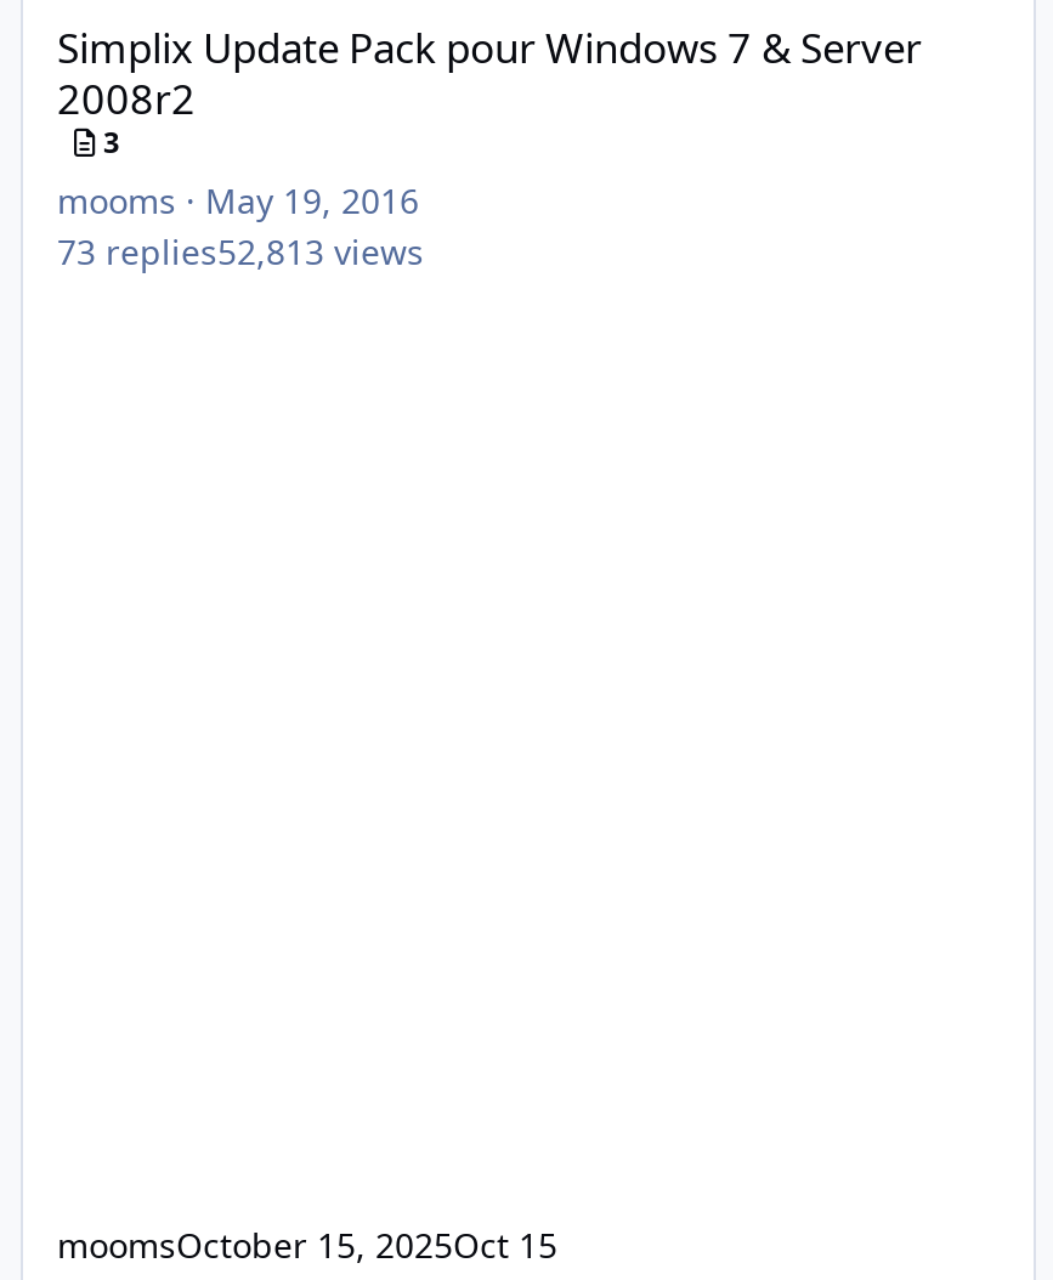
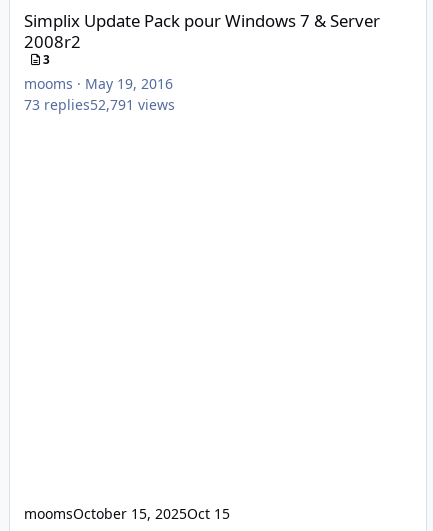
- 73 replies52,813 views
+ 73 replies52,791 views
